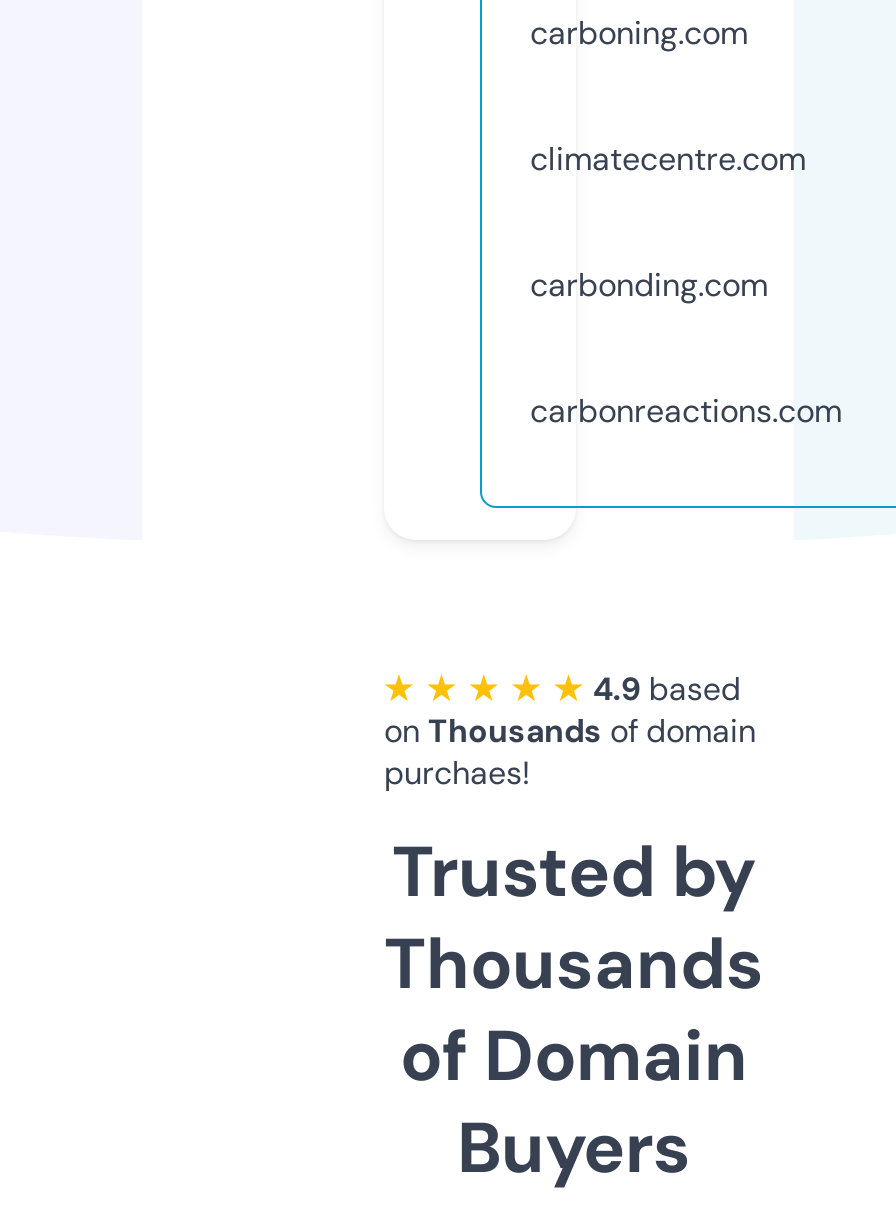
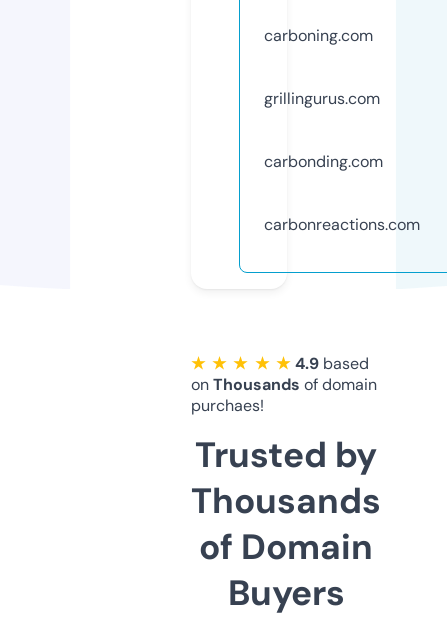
- climatecentre.com
+ grillingurus.com
